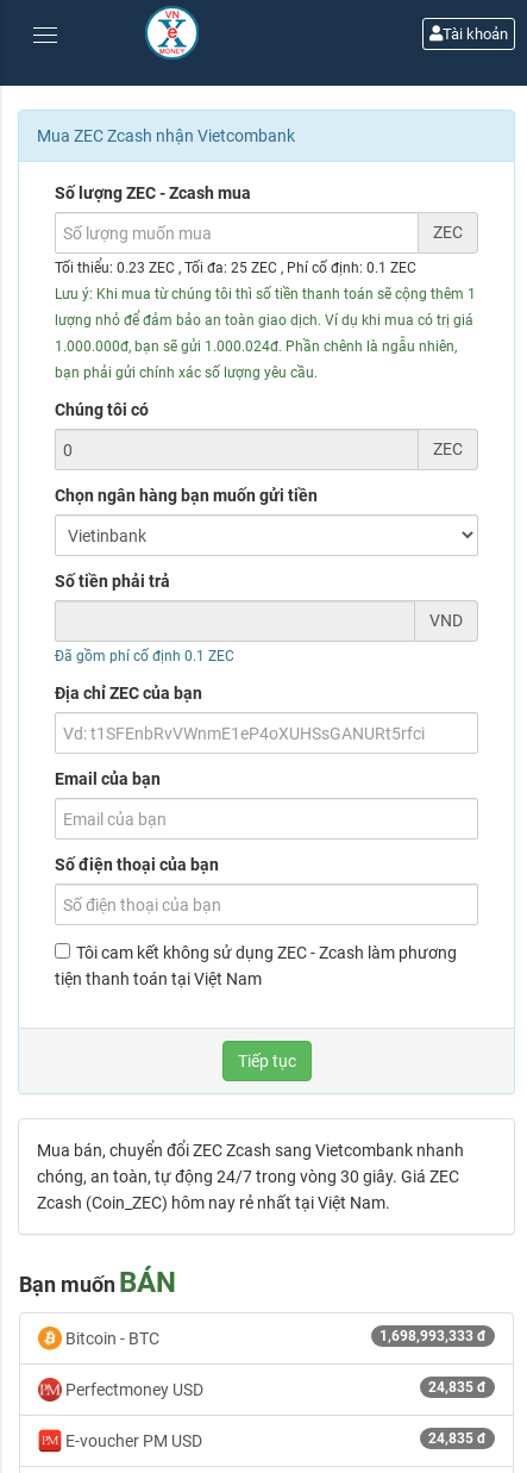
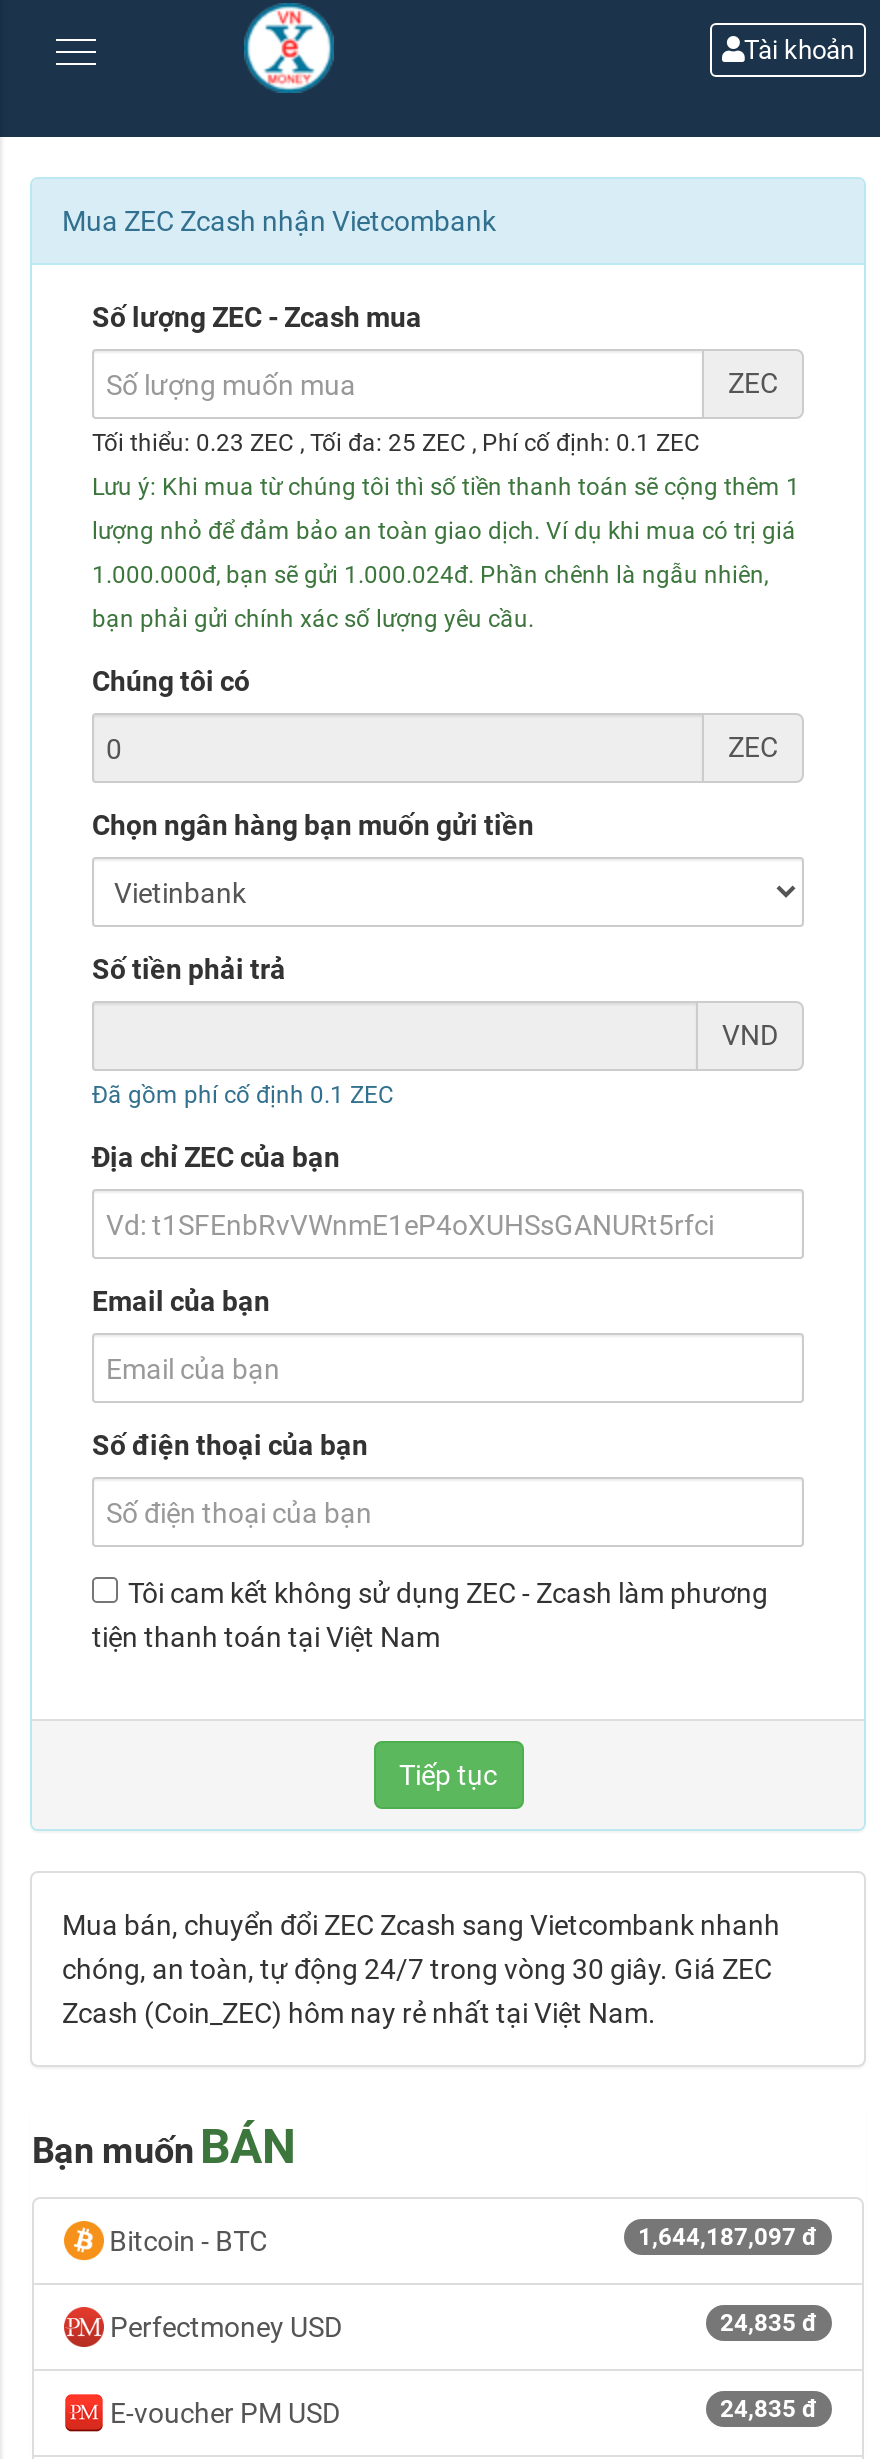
- 1,698,993,333 đ
+ 1,644,187,097 đ
